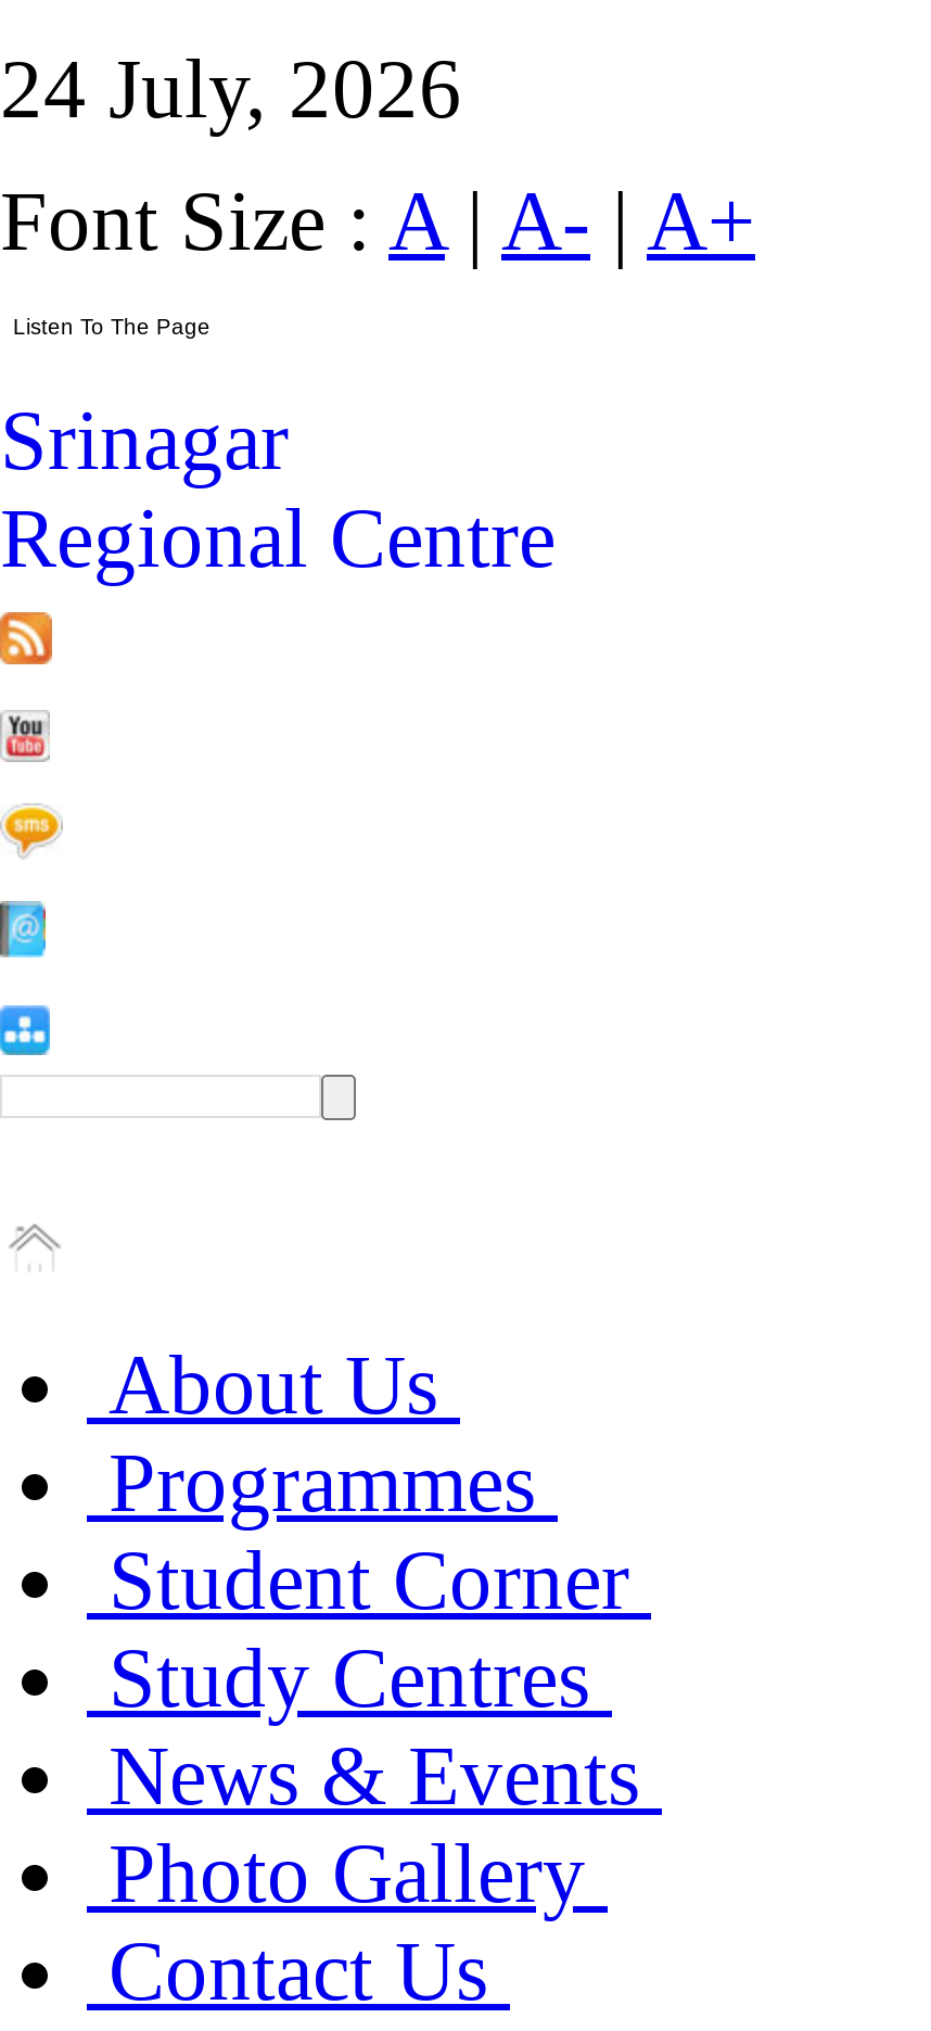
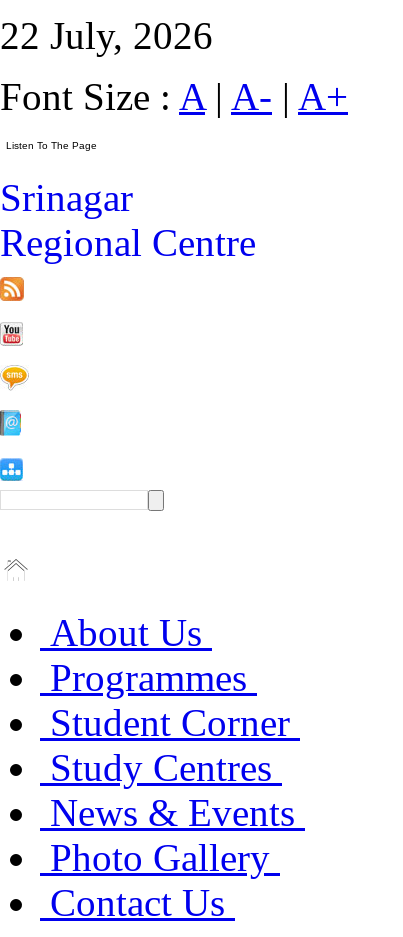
- 24 July, 2026
+ 22 July, 2026
